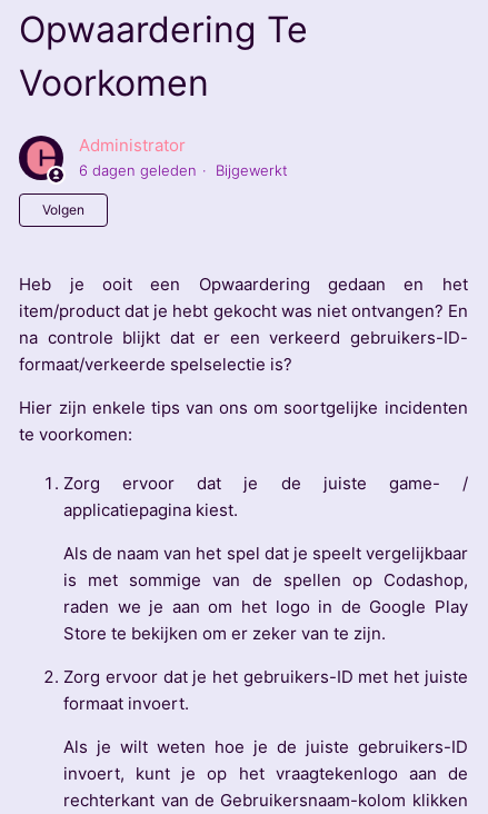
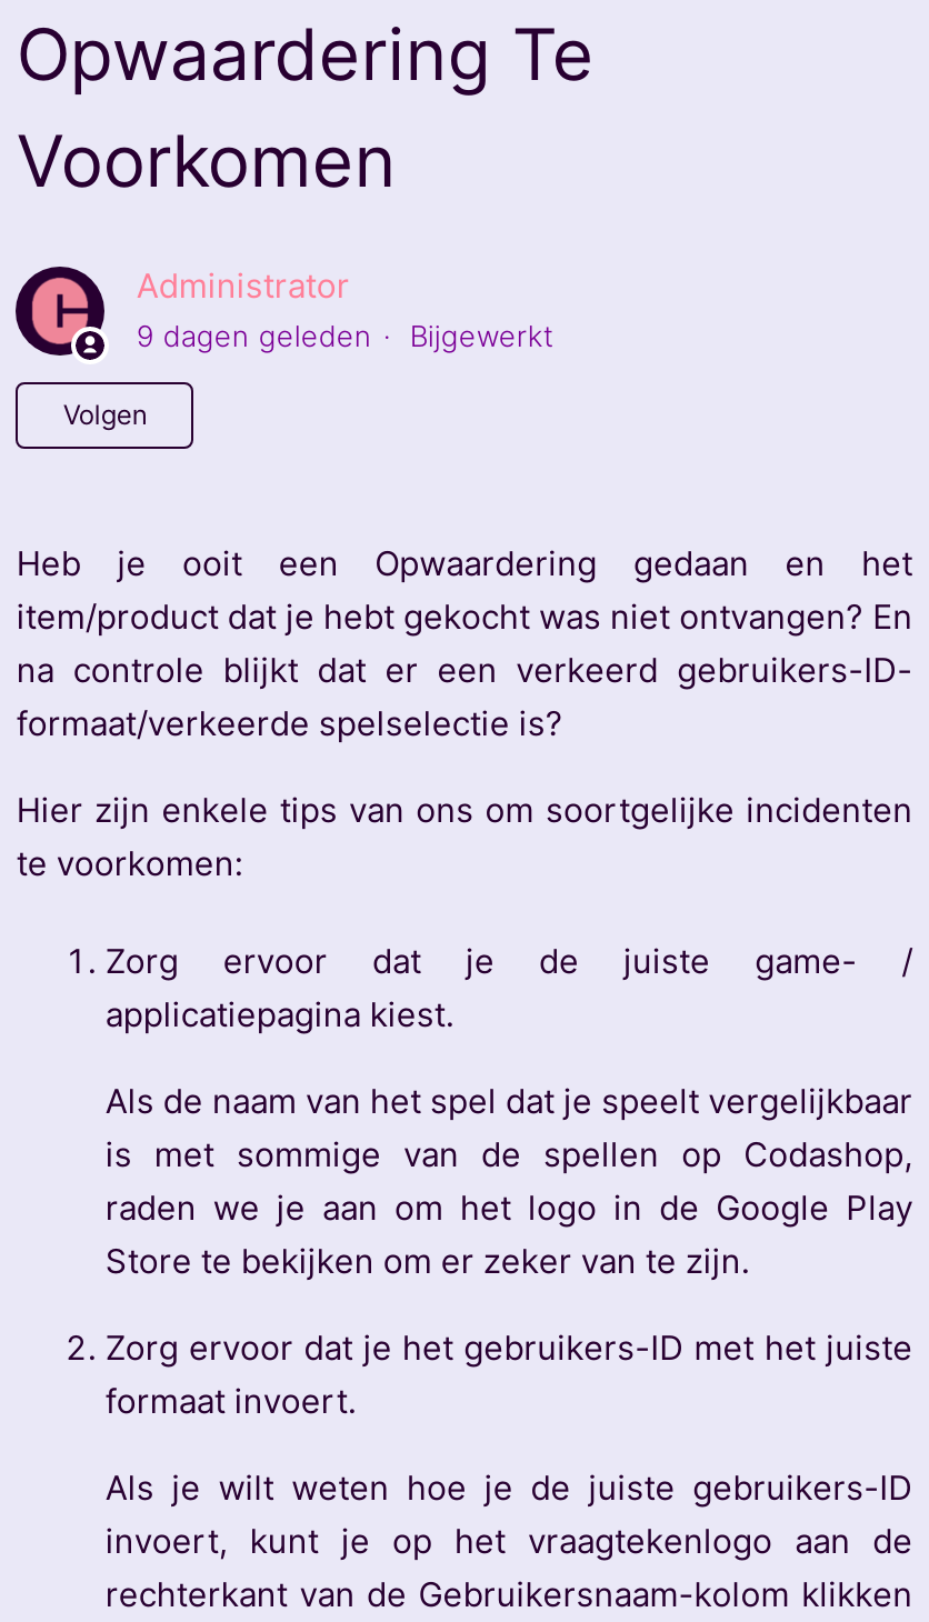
- 6 dagen geleden
+ 9 dagen geleden
